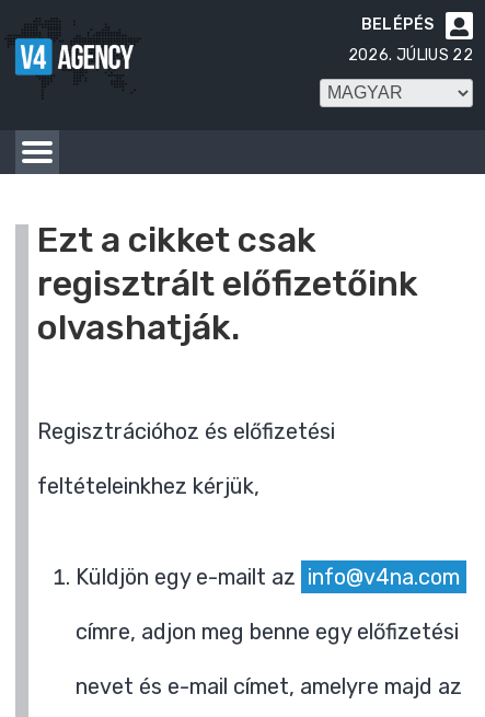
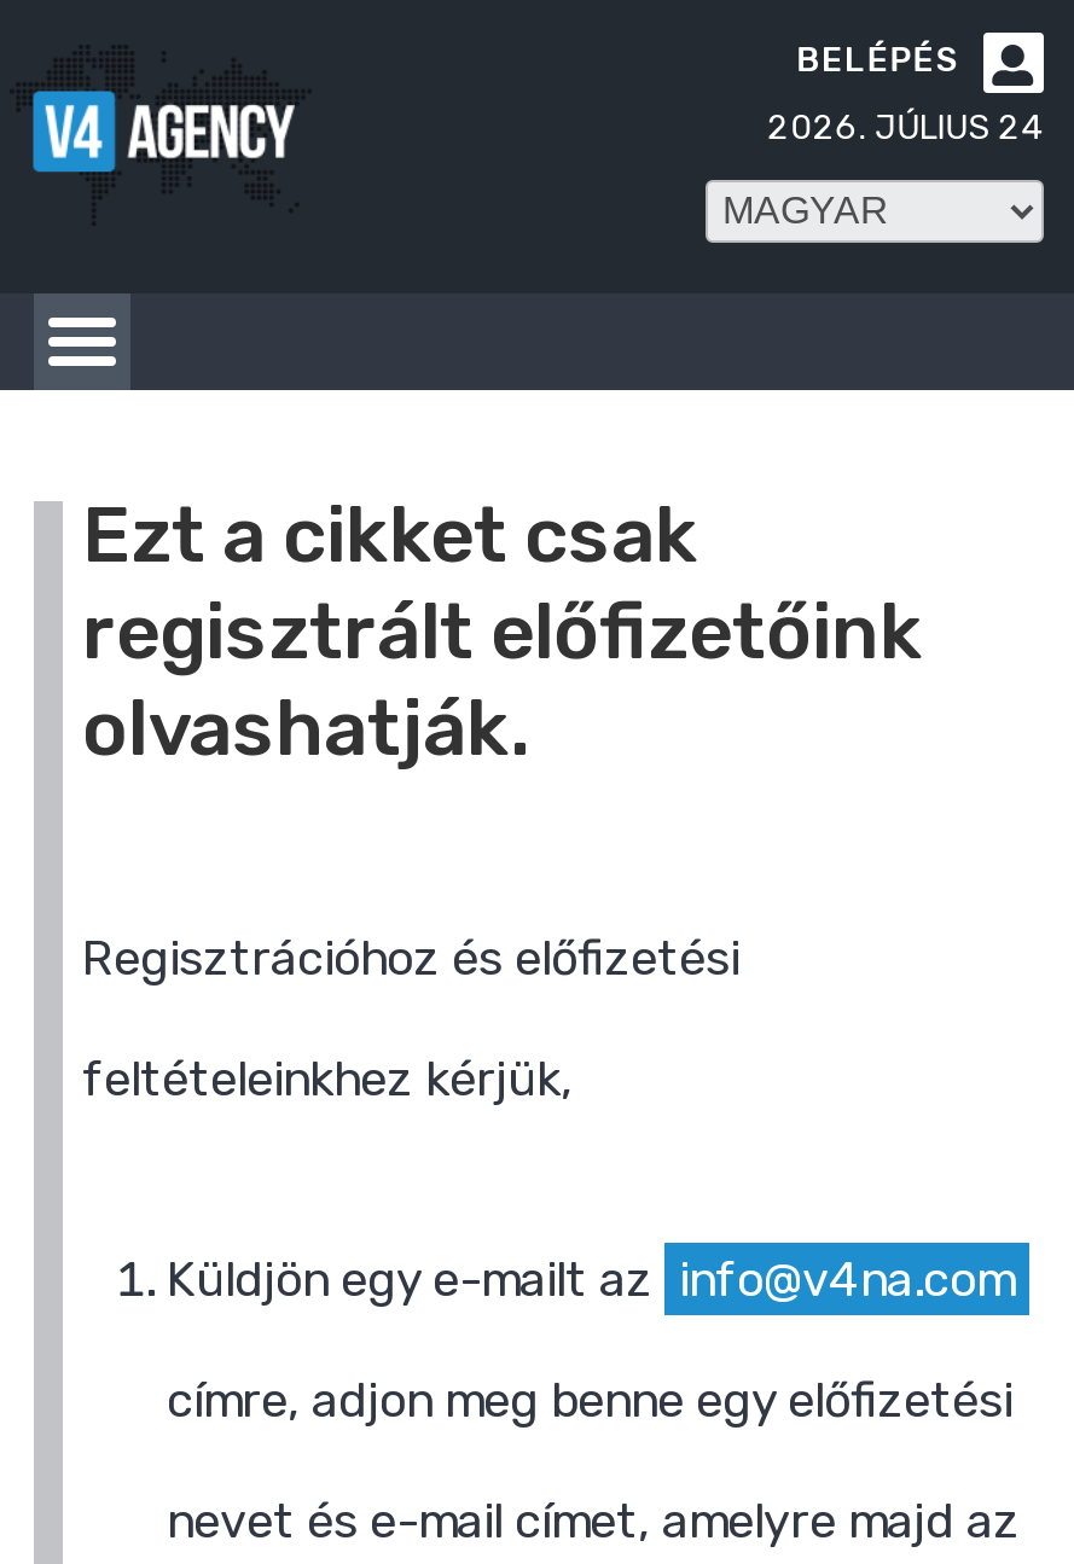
- 2026. JÚLIUS 22
+ 2026. JÚLIUS 24
